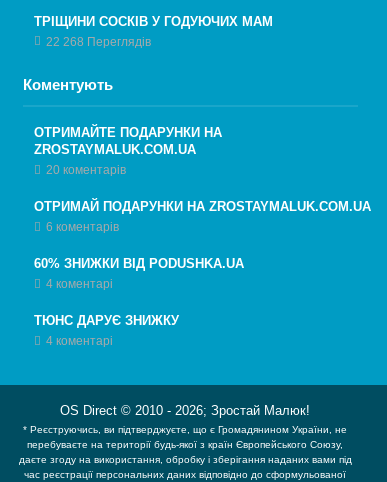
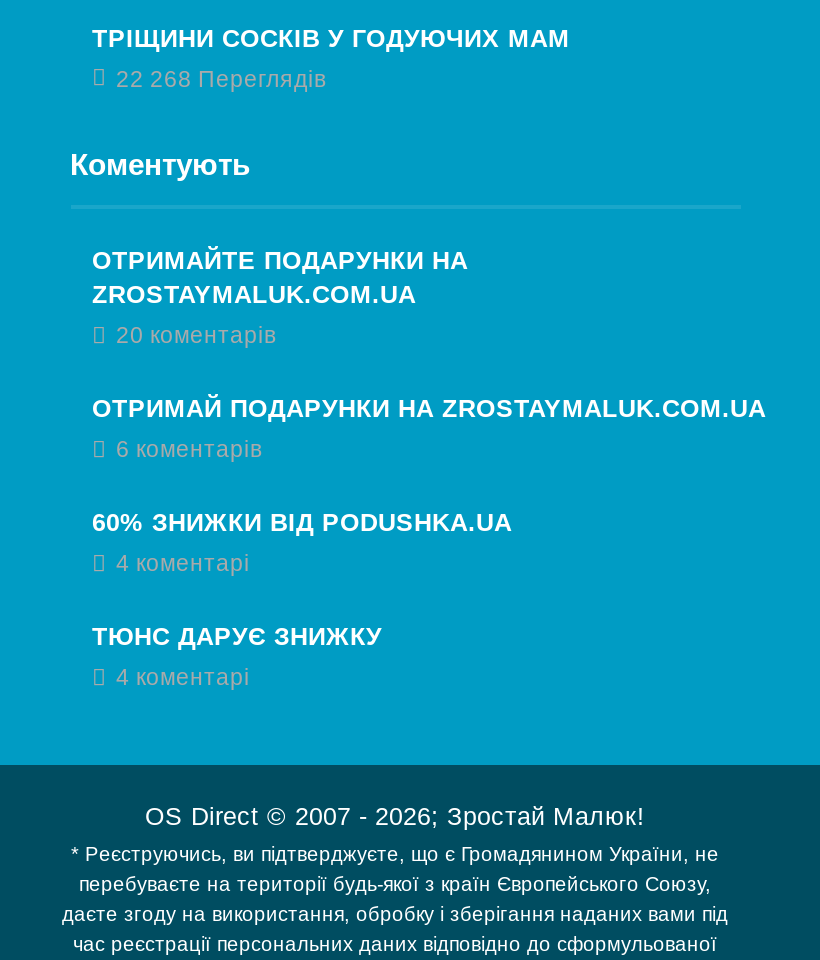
- OS Direct © 2010 - 2026; Зростай Малюк!
+ OS Direct © 2007 - 2026; Зростай Малюк!
